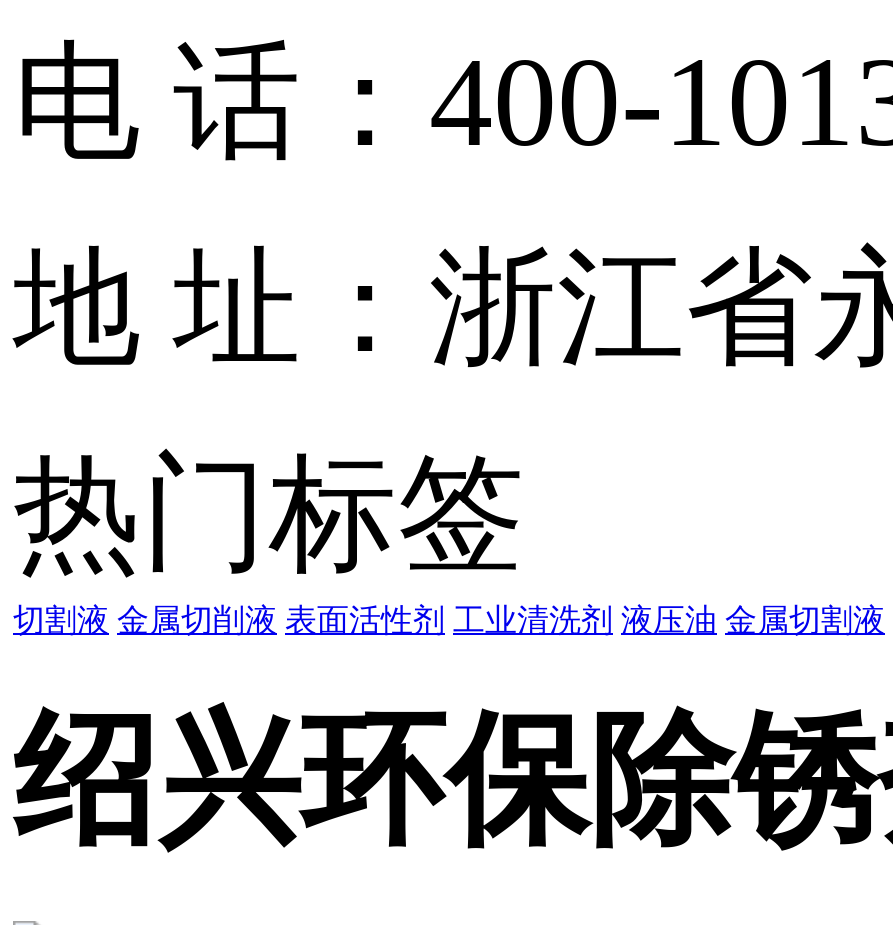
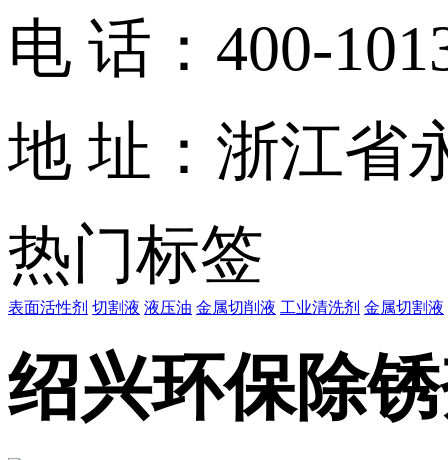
- 切割液 金属切削液 表面活性剂 工业清洗剂 液压油 金属切割液
+ 表面活性剂 切割液 液压油 金属切削液 工业清洗剂 金属切割液
